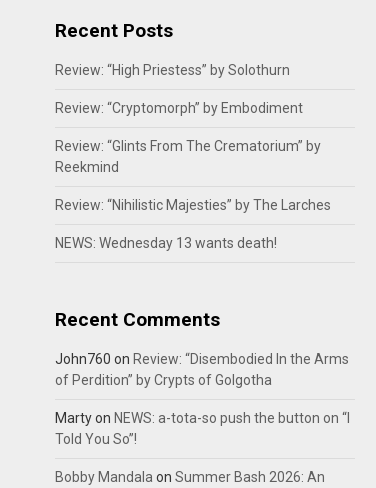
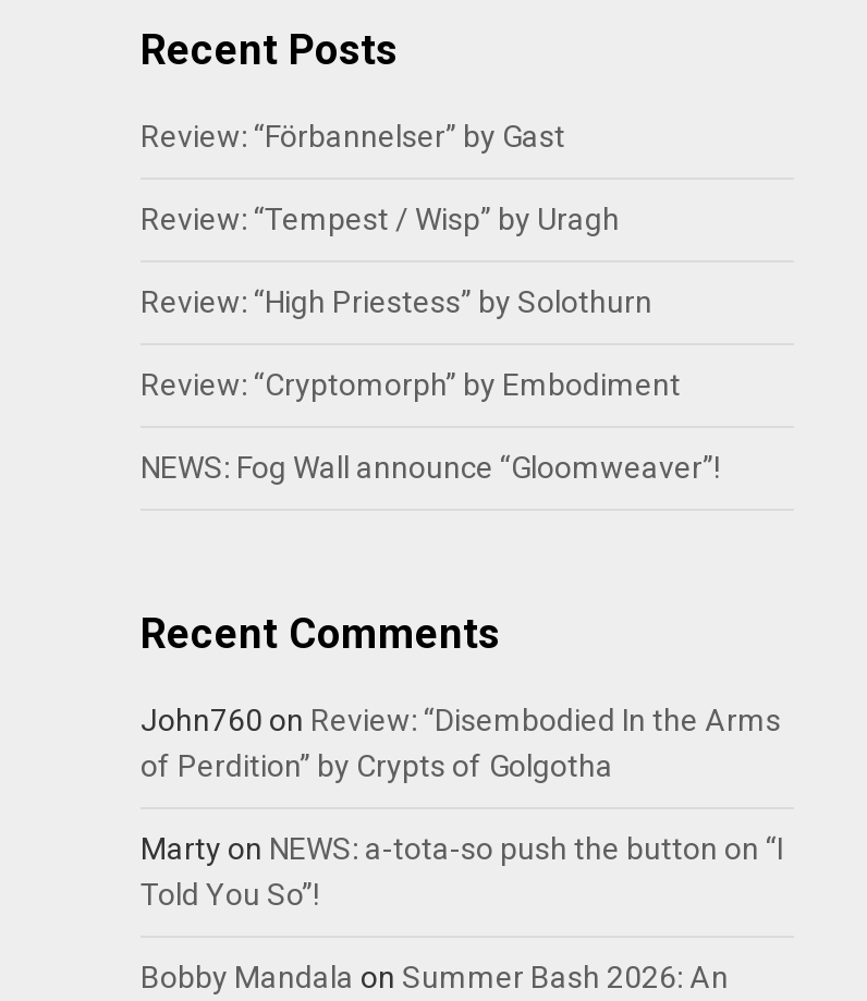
+ Review: “Förbannelser” by Gast
+ Review: “Tempest / Wisp” by Uragh

moved down: Review: “High Priestess” by Solothurn | Review: “Cryptomorph” by Embodiment

- Review: “Glints From The Crematorium” by
- Reekmind
- Review: “Nihilistic Majesties” by The Larches
- NEWS: Wednesday 13 wants death!
+ NEWS: Fog Wall announce “Gloomweaver”!
